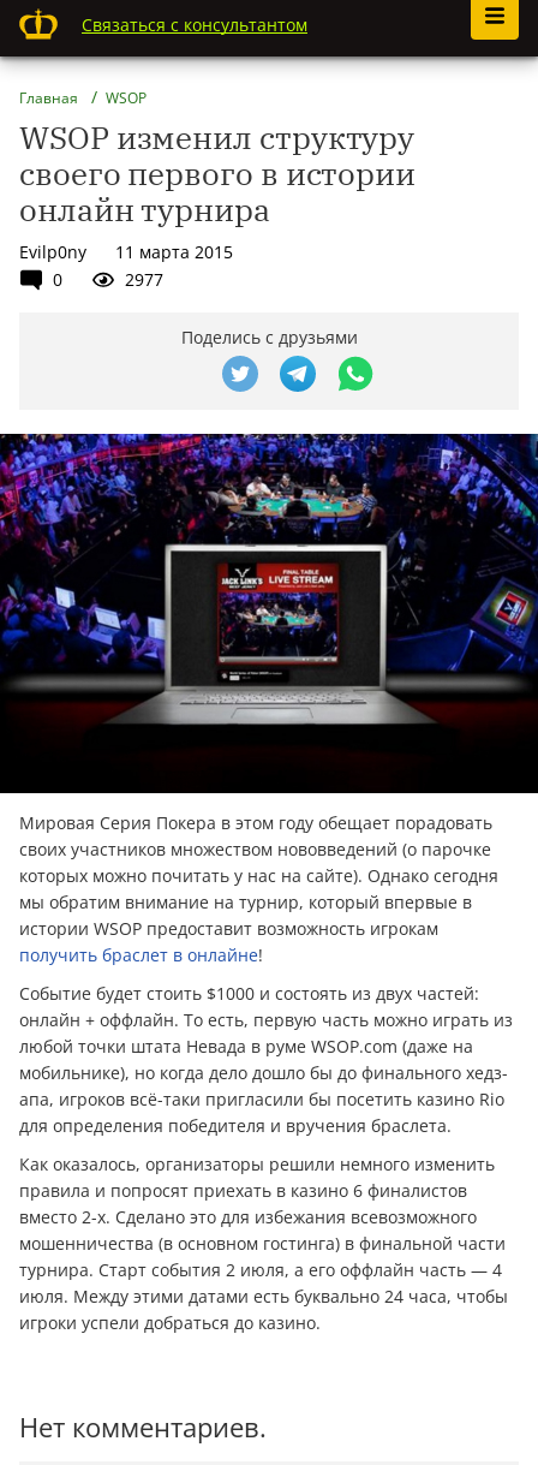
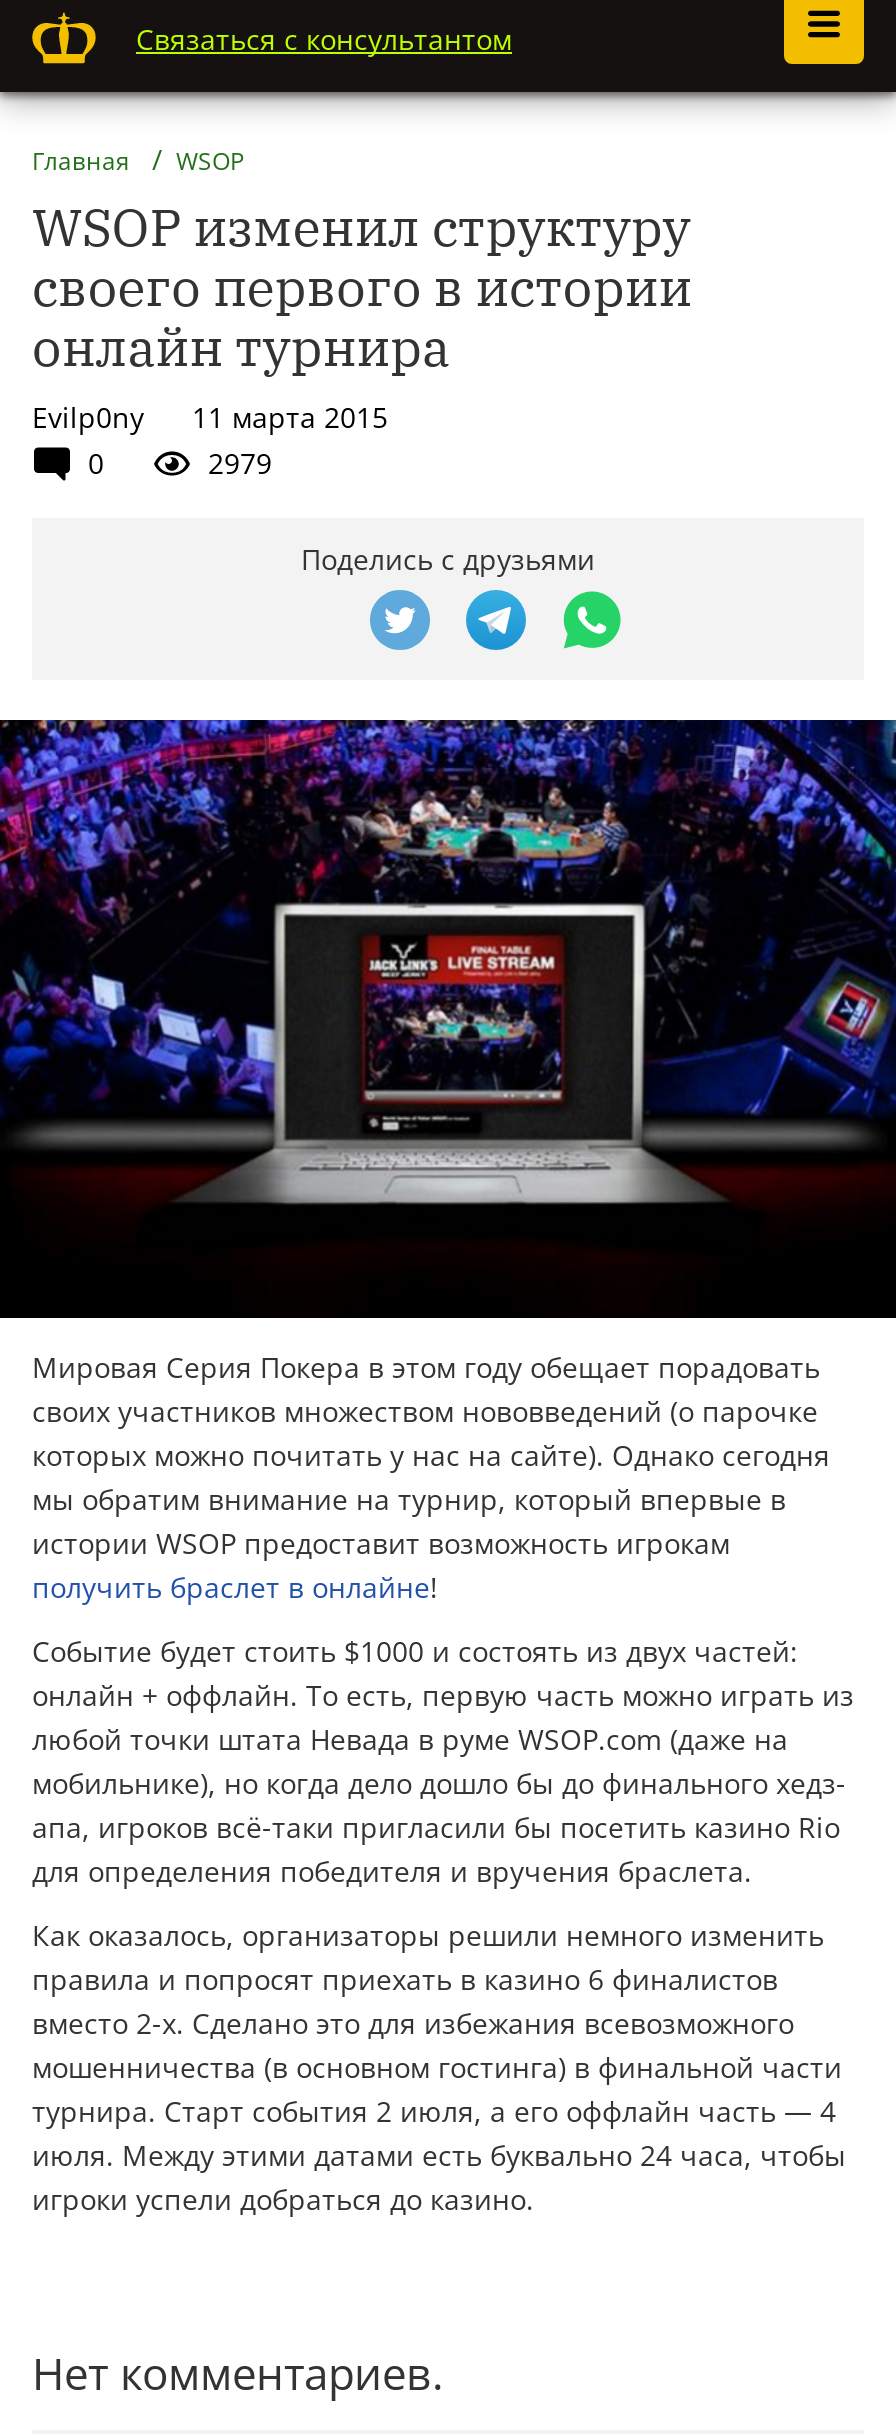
- 2977
+ 2979
